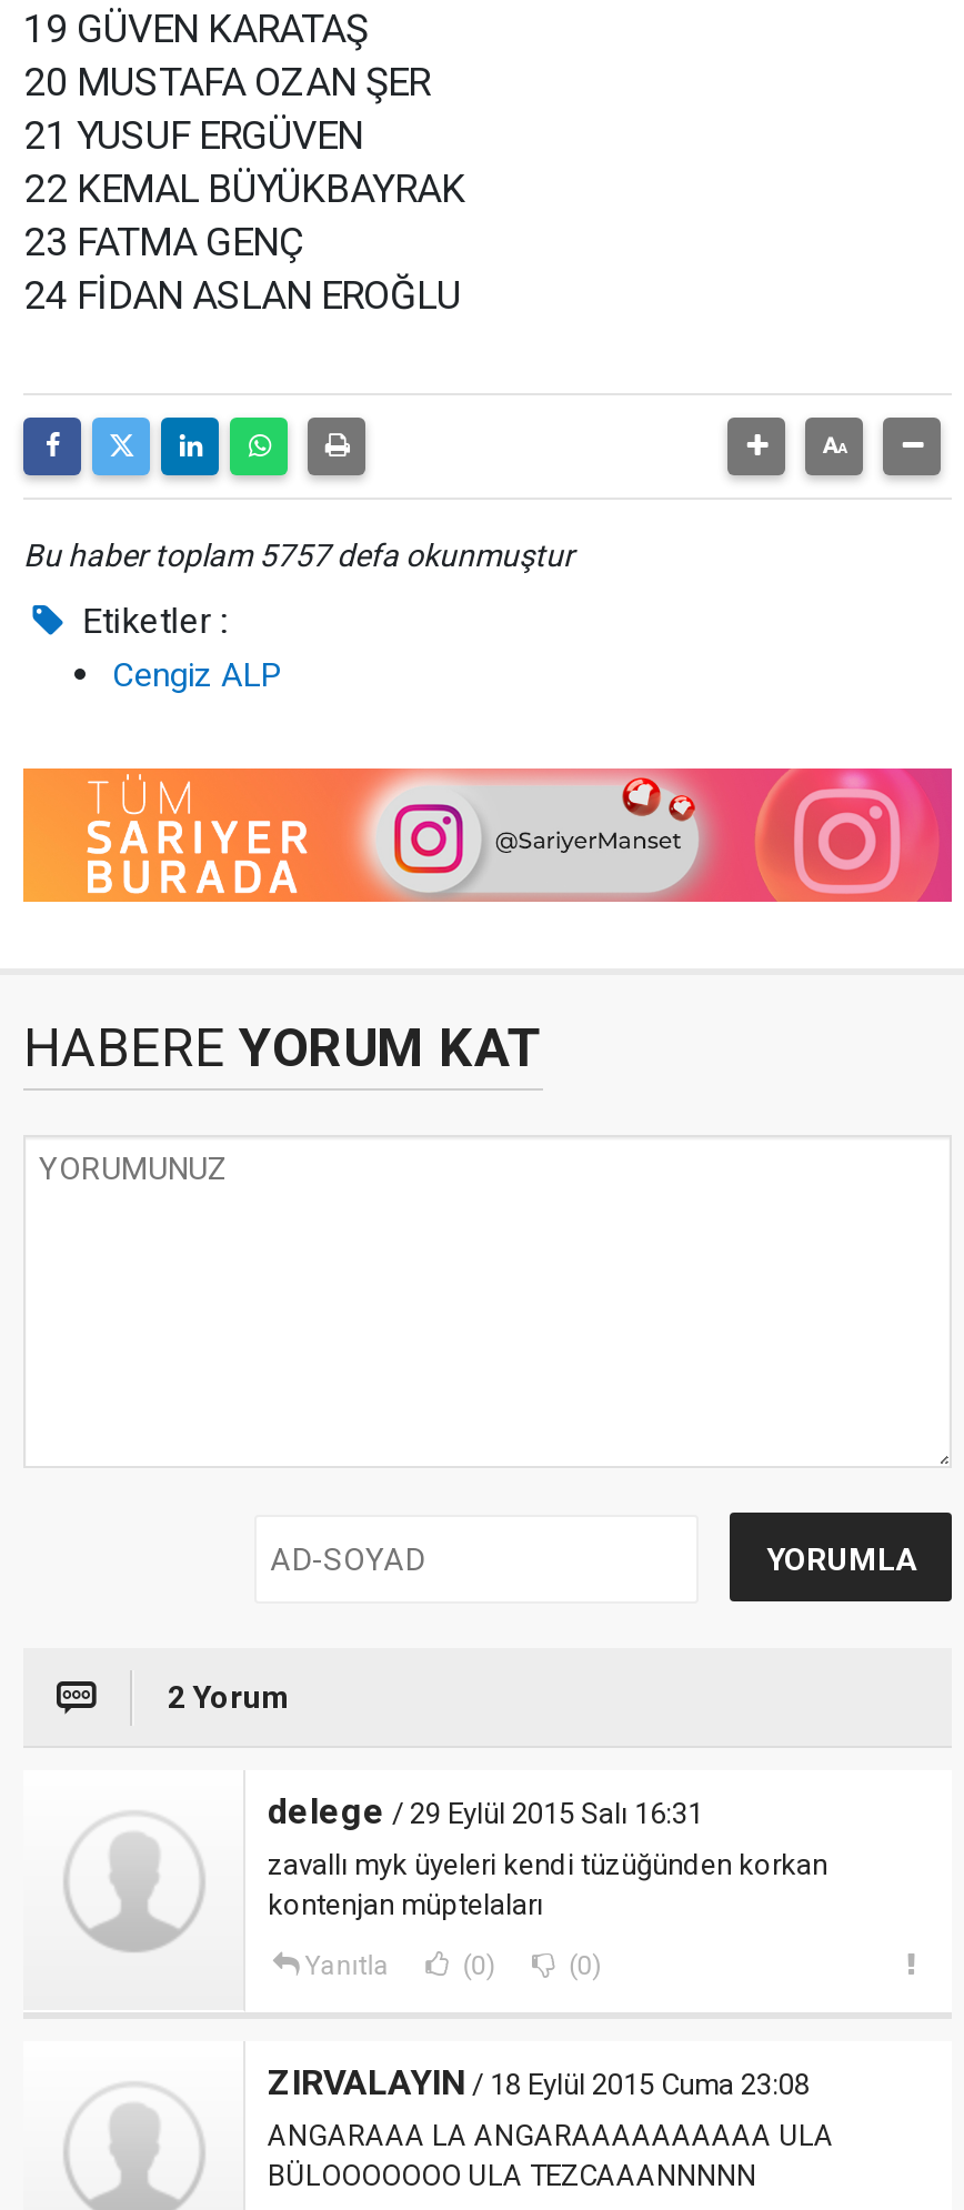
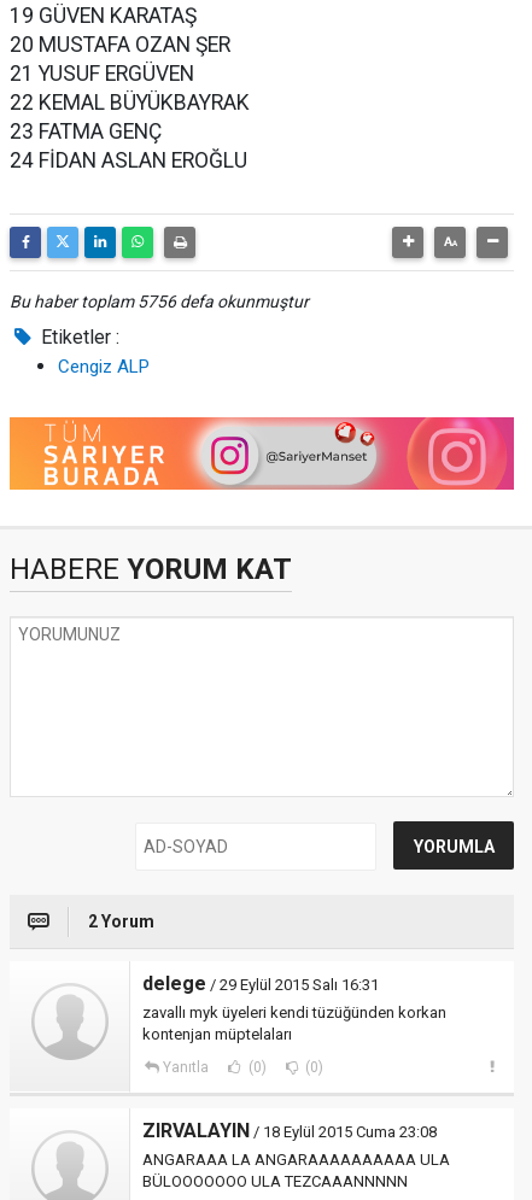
- Bu haber toplam 5757 defa okunmuştur
+ Bu haber toplam 5756 defa okunmuştur
